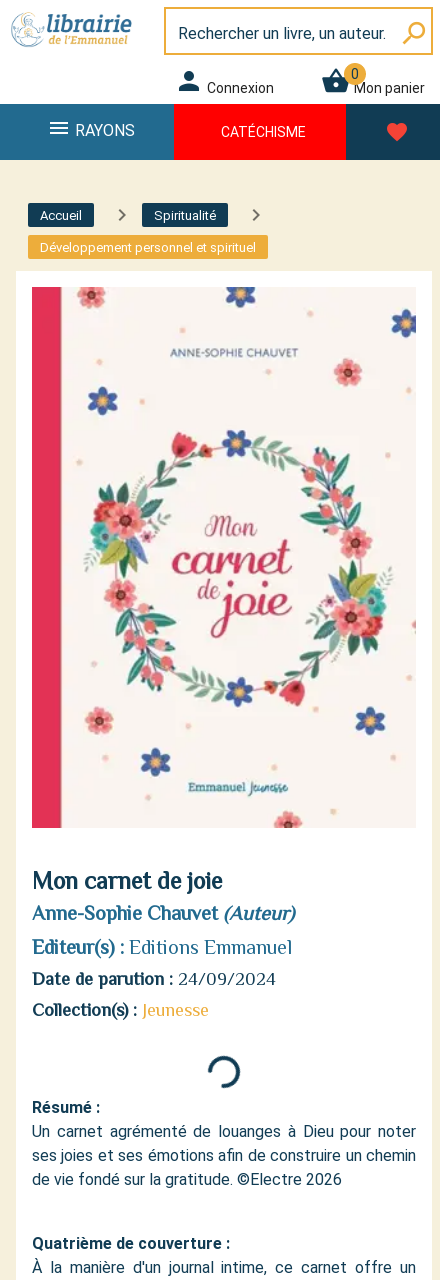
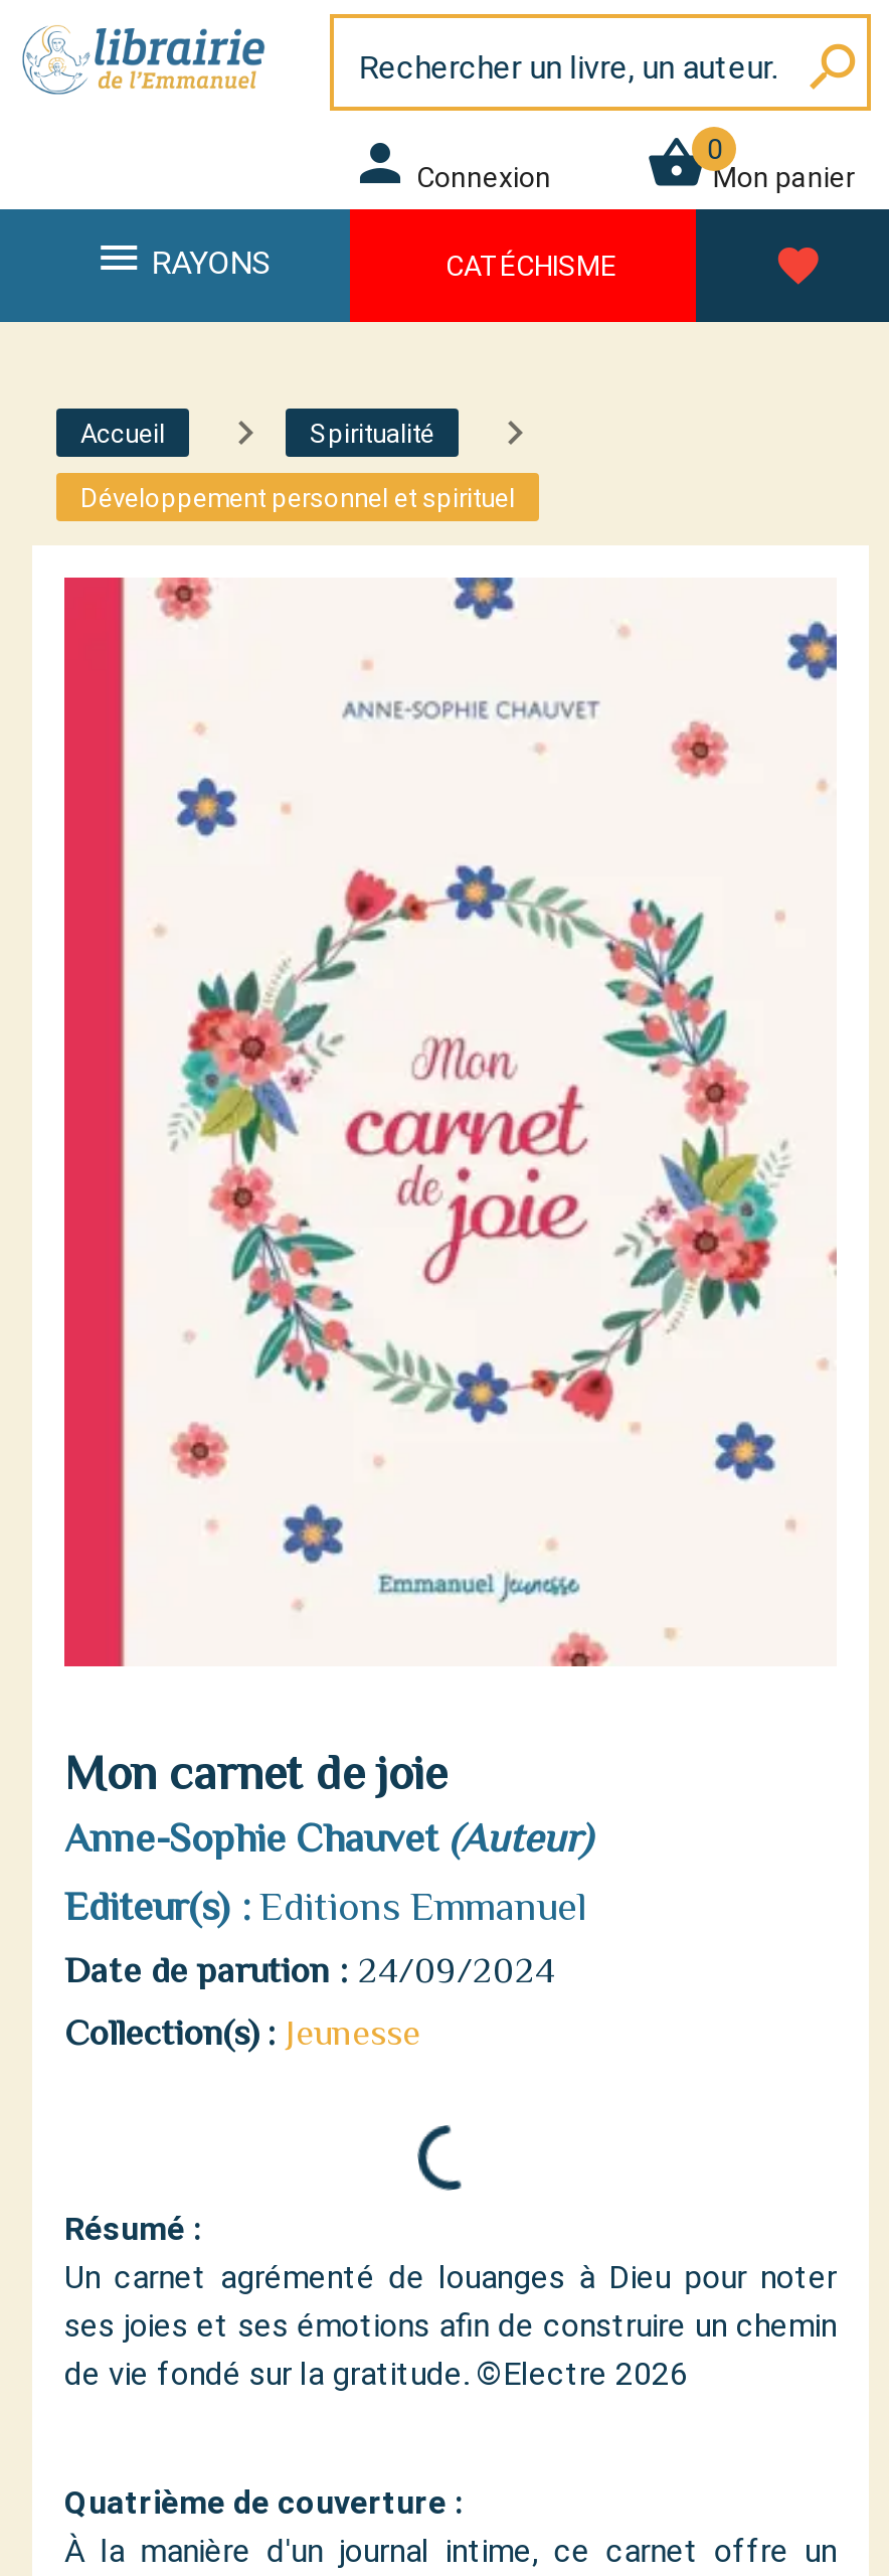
- [image]
+ [image]
